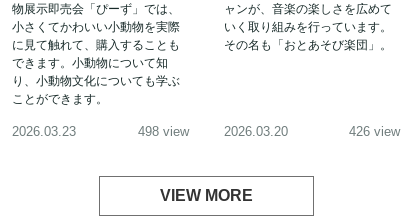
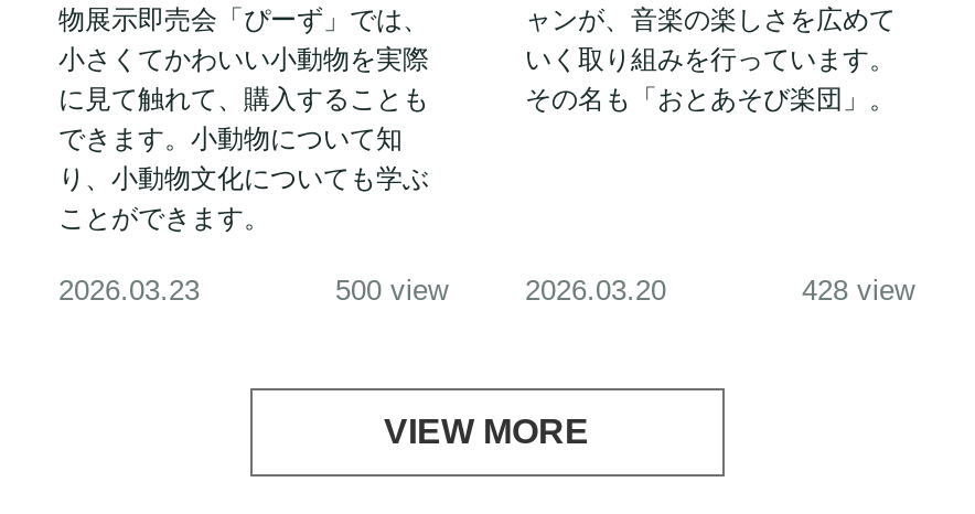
- 498 view
+ 500 view

- 426 view
+ 428 view
